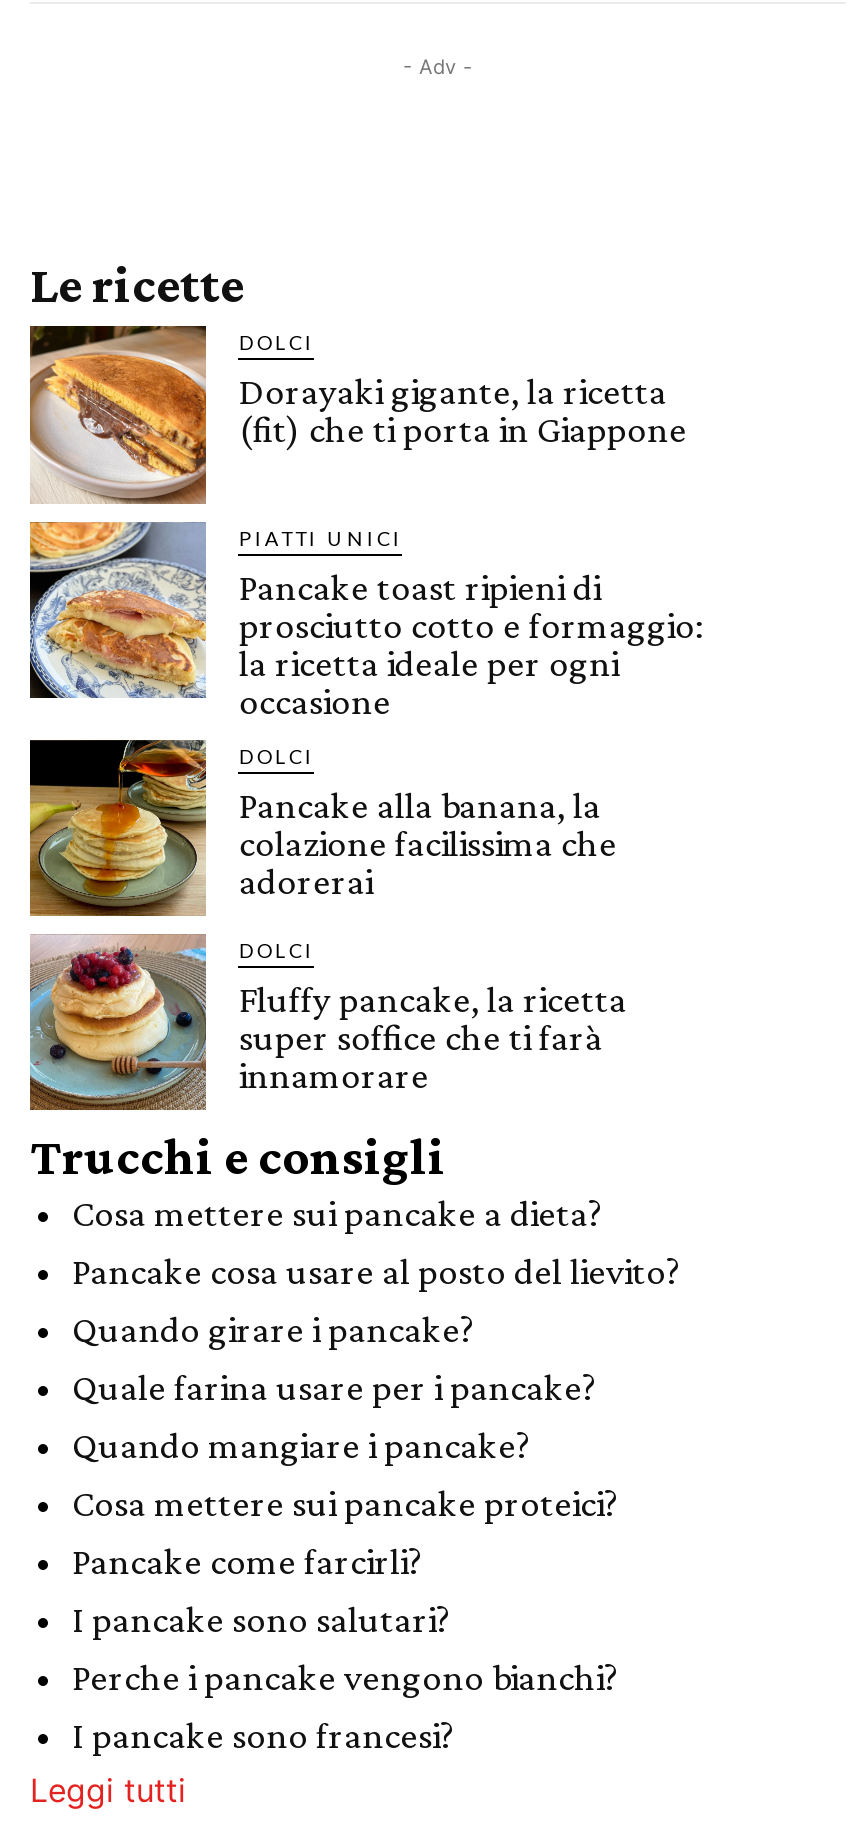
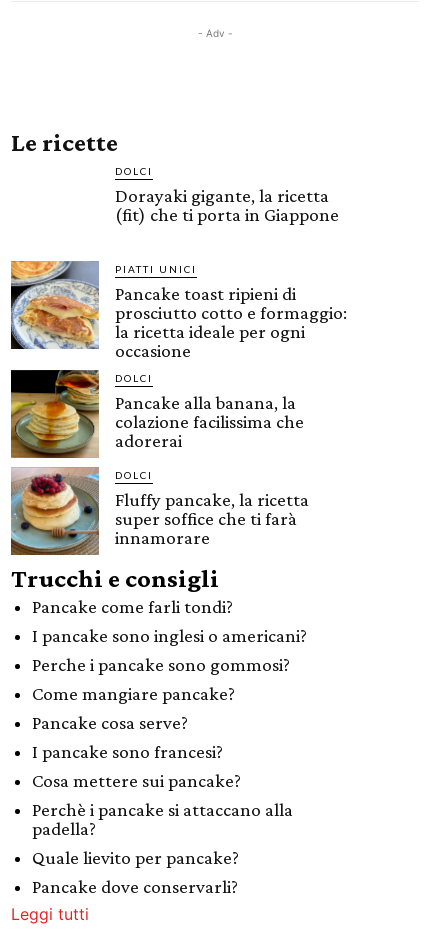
- [image]

- Cosa mettere sui pancake a dieta?
- Pancake cosa usare al posto del lievito?
- Quando girare i pancake?
- Quale farina usare per i pancake?
- Quando mangiare i pancake?
- Cosa mettere sui pancake proteici?
- Pancake come farcirli?
- I pancake sono salutari?
- Perche i pancake vengono bianchi?
+ Pancake come farli tondi?
+ I pancake sono inglesi o americani?
+ Perche i pancake sono gommosi?
+ Come mangiare pancake?
+ Pancake cosa serve?

moved up: I pancake sono francesi?

+ Cosa mettere sui pancake?
+ Perchè i pancake si attaccano alla
+ padella?
+ Quale lievito per pancake?
+ Pancake dove conservarli?
